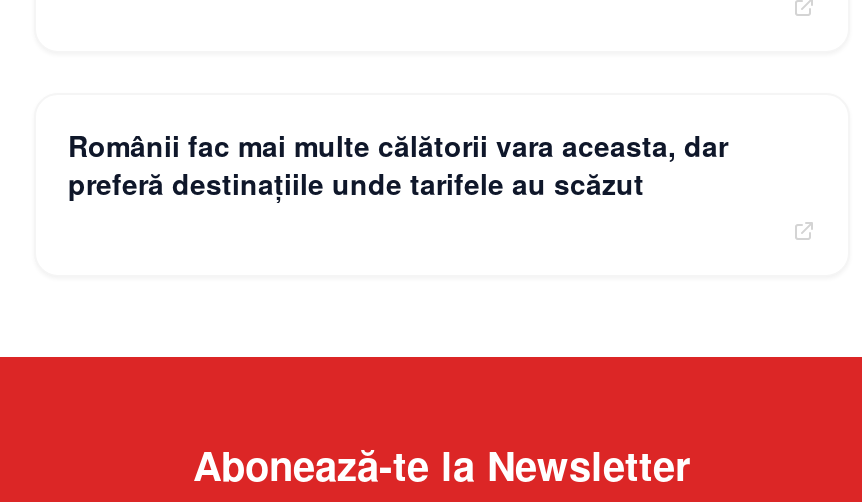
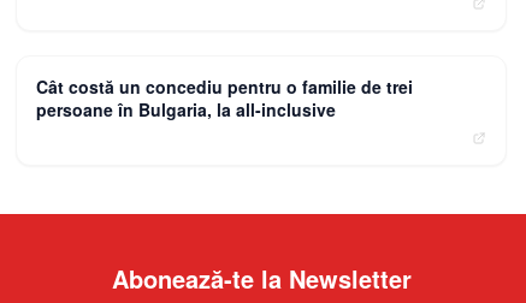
- Românii fac mai multe călătorii vara aceasta, dar
- preferă destinațiile unde tarifele au scăzut
+ Cât costă un concediu pentru o familie de trei
+ persoane în Bulgaria, la all-inclusive
